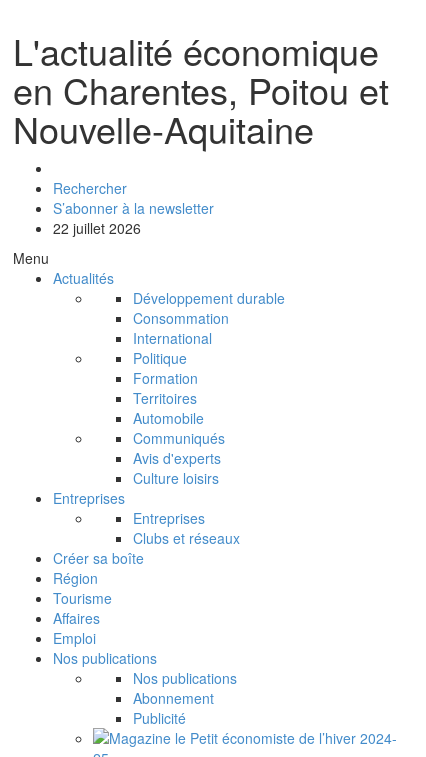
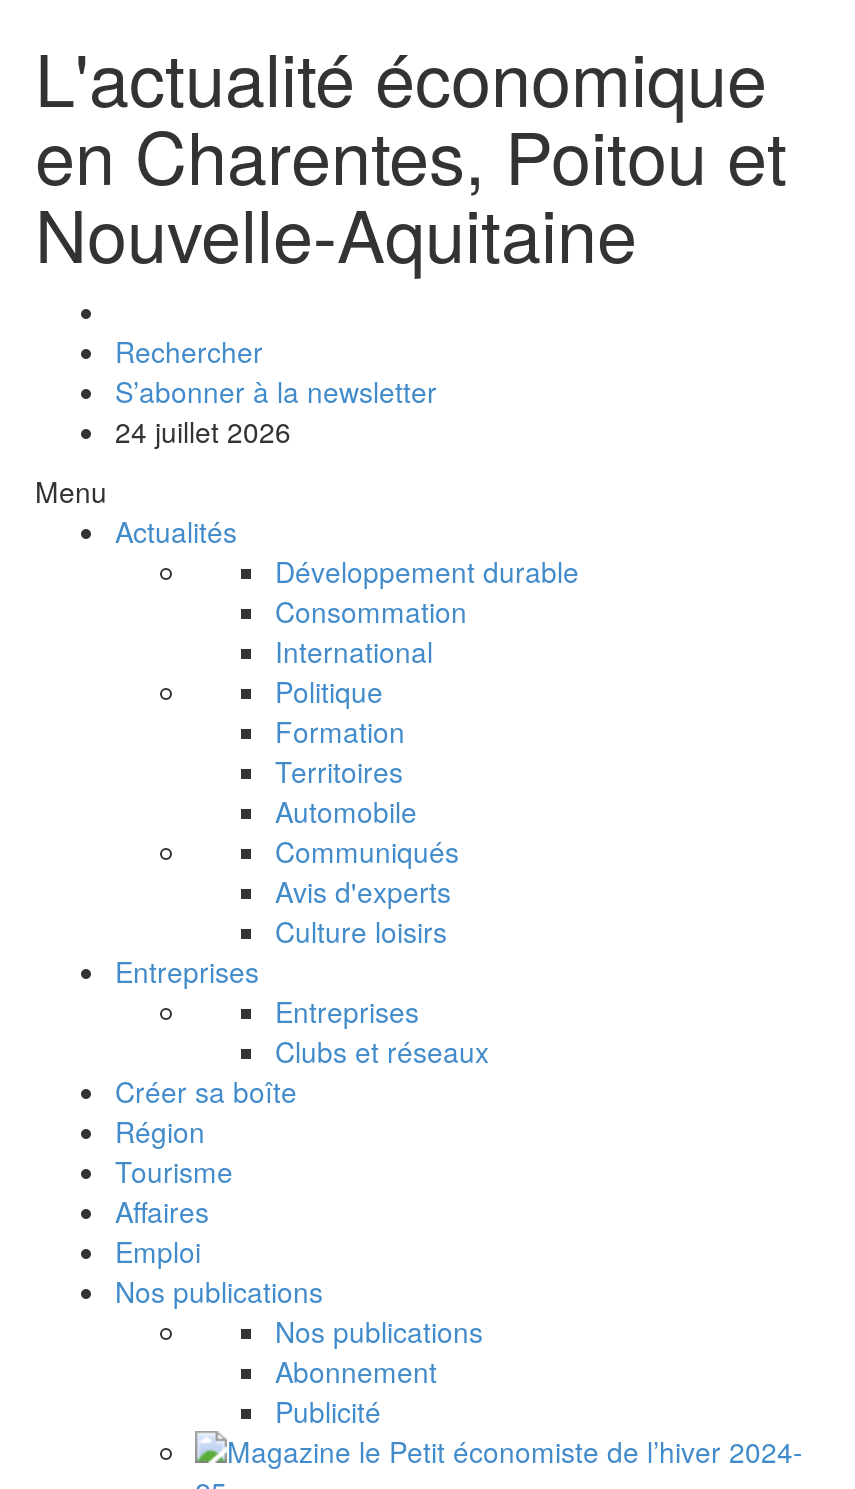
- 22 juillet 2026
+ 24 juillet 2026
